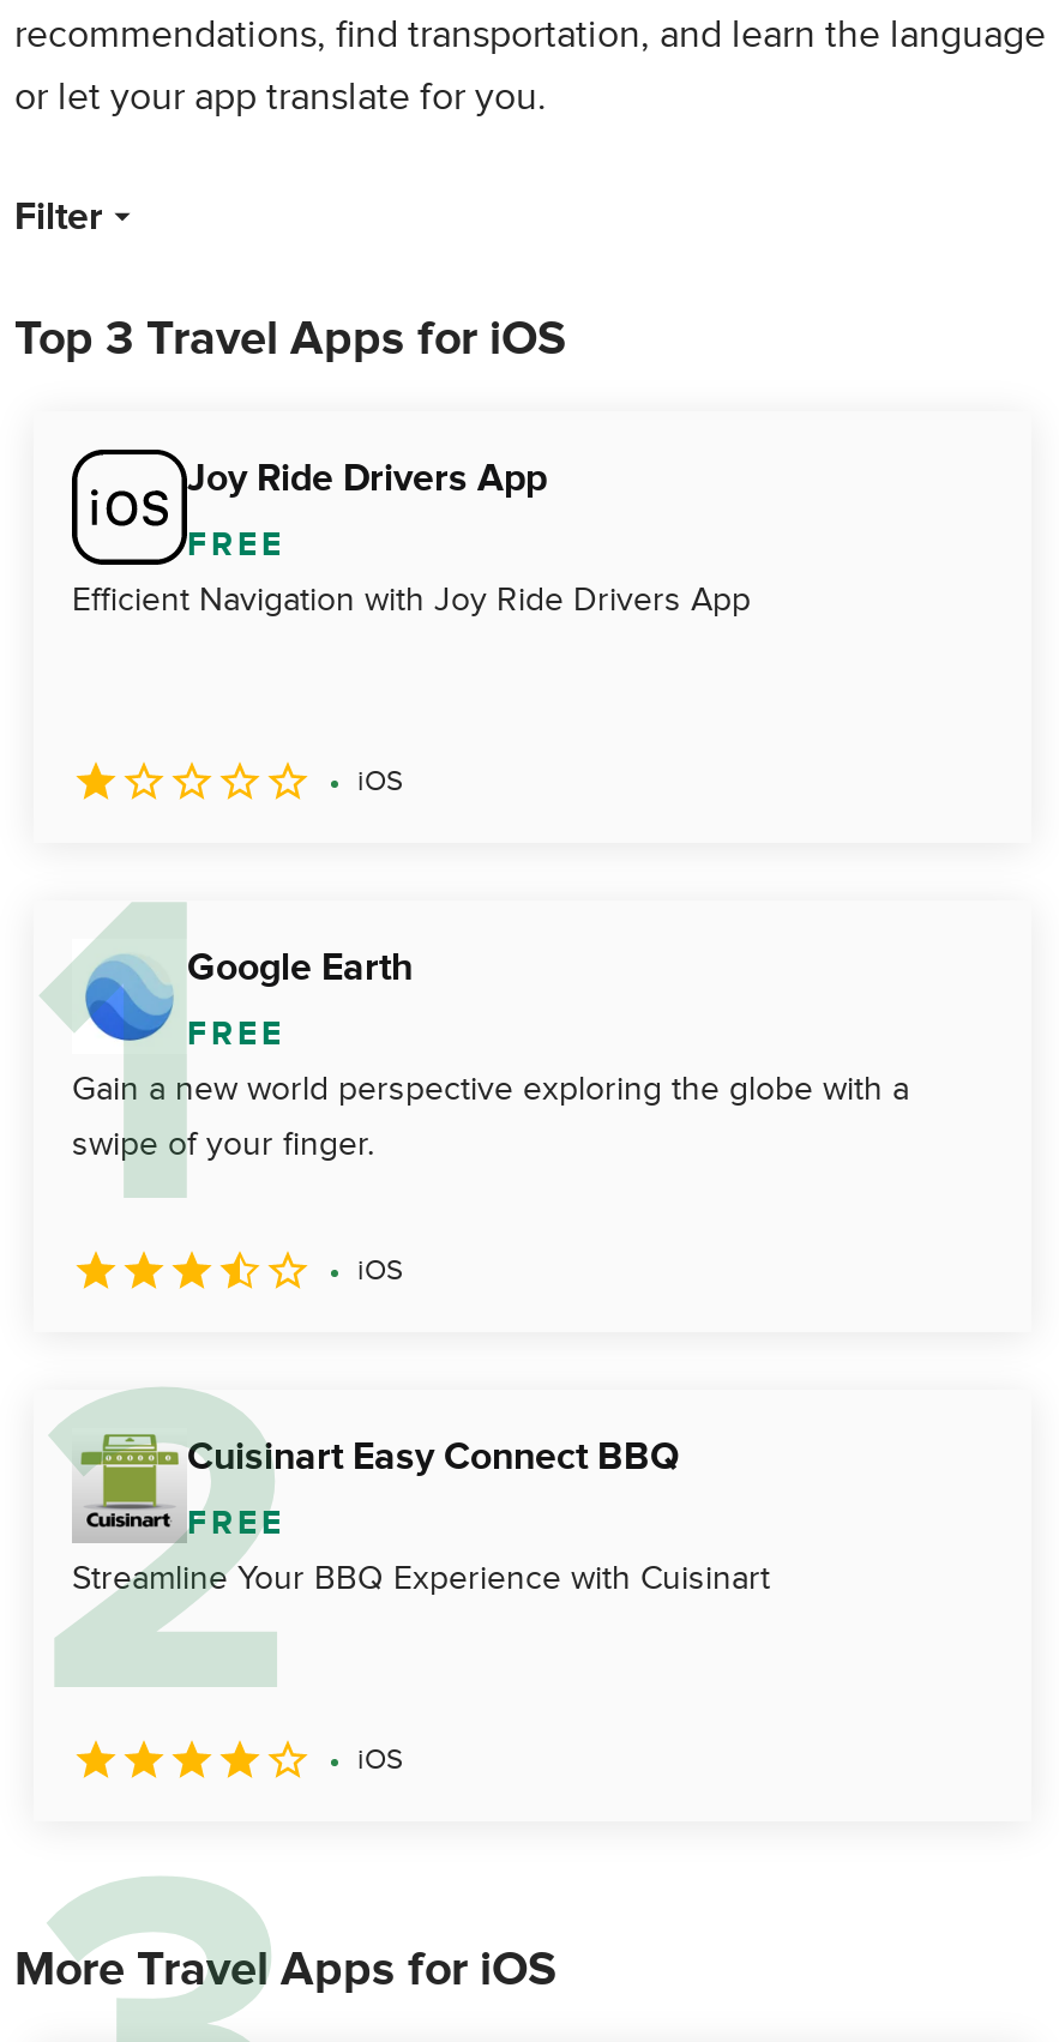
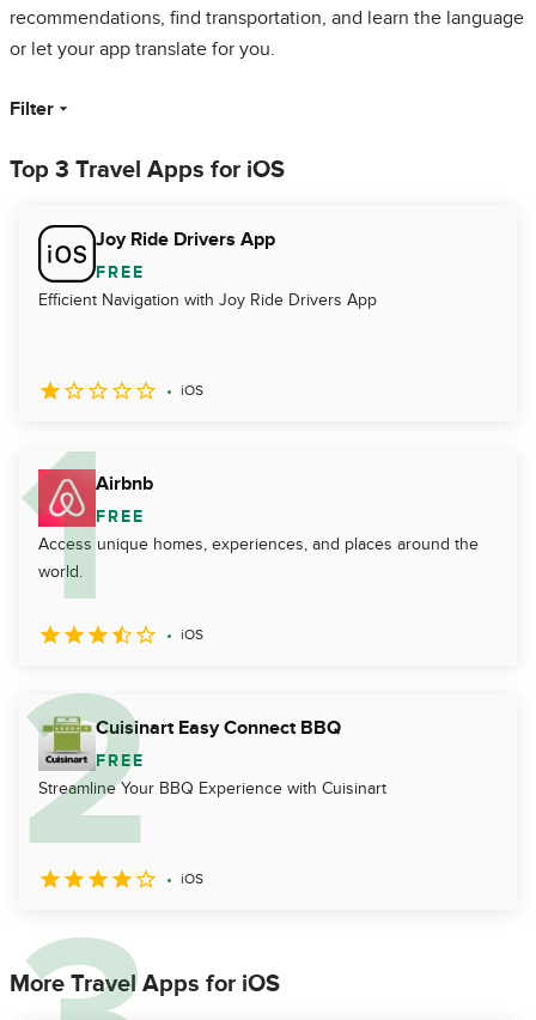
- [image]
- Google Earth
+ [image]
+ Airbnb

- Gain a new world perspective exploring the globe with a
- swipe of your finger.
+ Access unique homes, experiences, and places around the
+ world.
